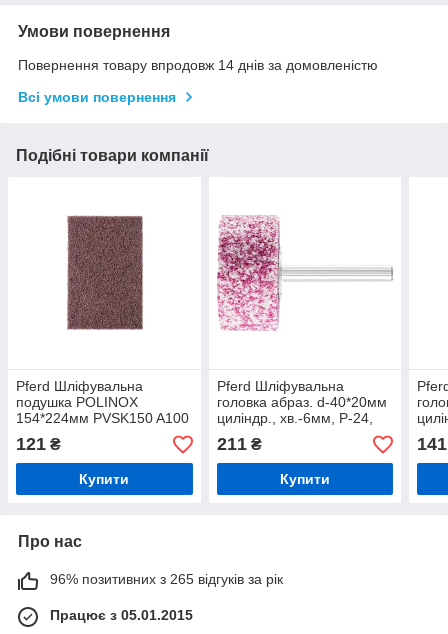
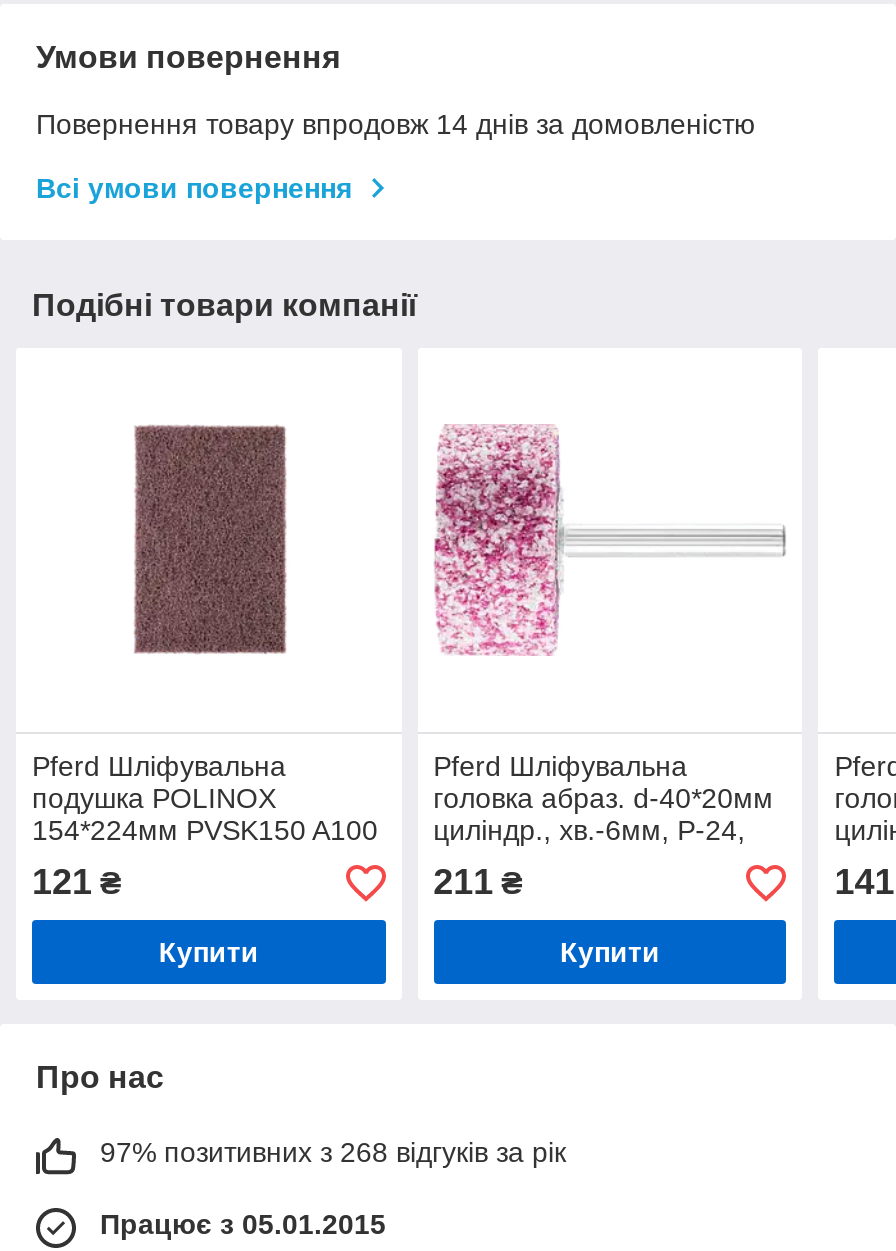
- 96% позитивних з 265 відгуків за рік
+ 97% позитивних з 268 відгуків за рік
